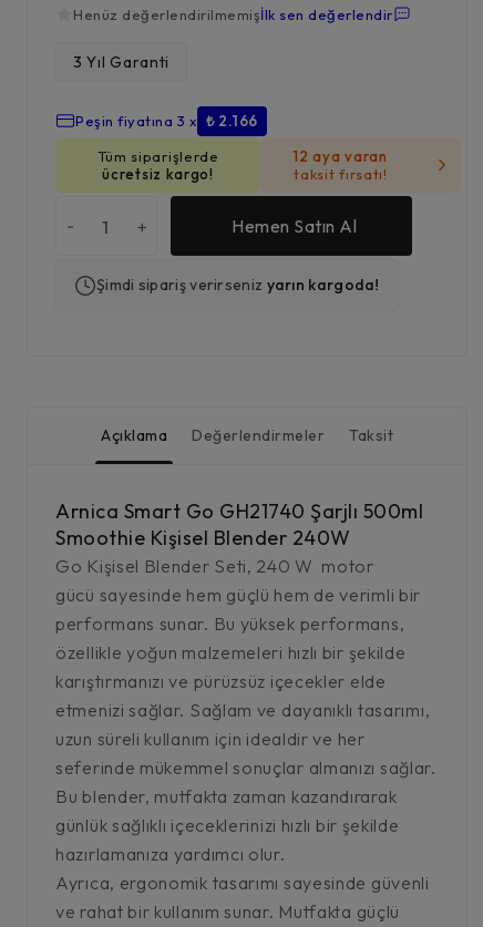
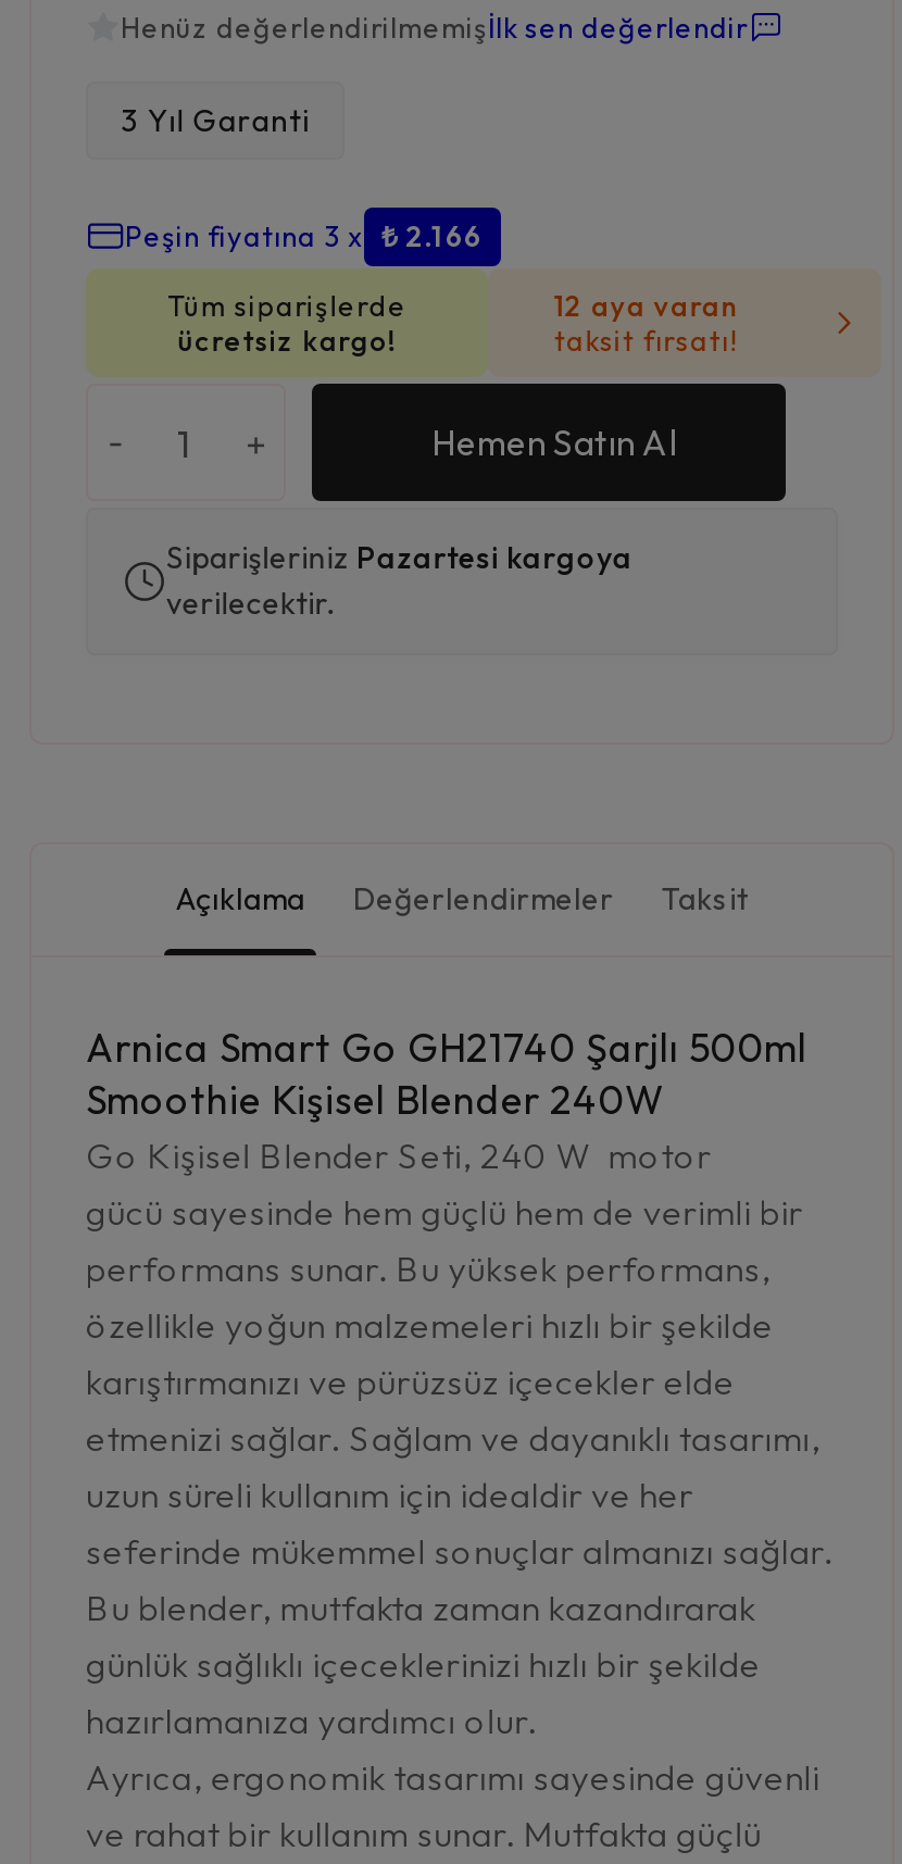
- Şimdi sipariş verirseniz yarın kargoda!
+ Siparişleriniz Pazartesi kargoya
+ verilecektir.
